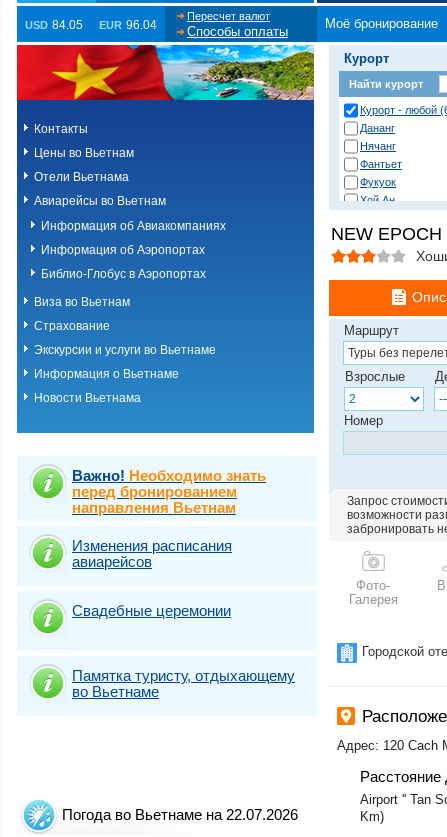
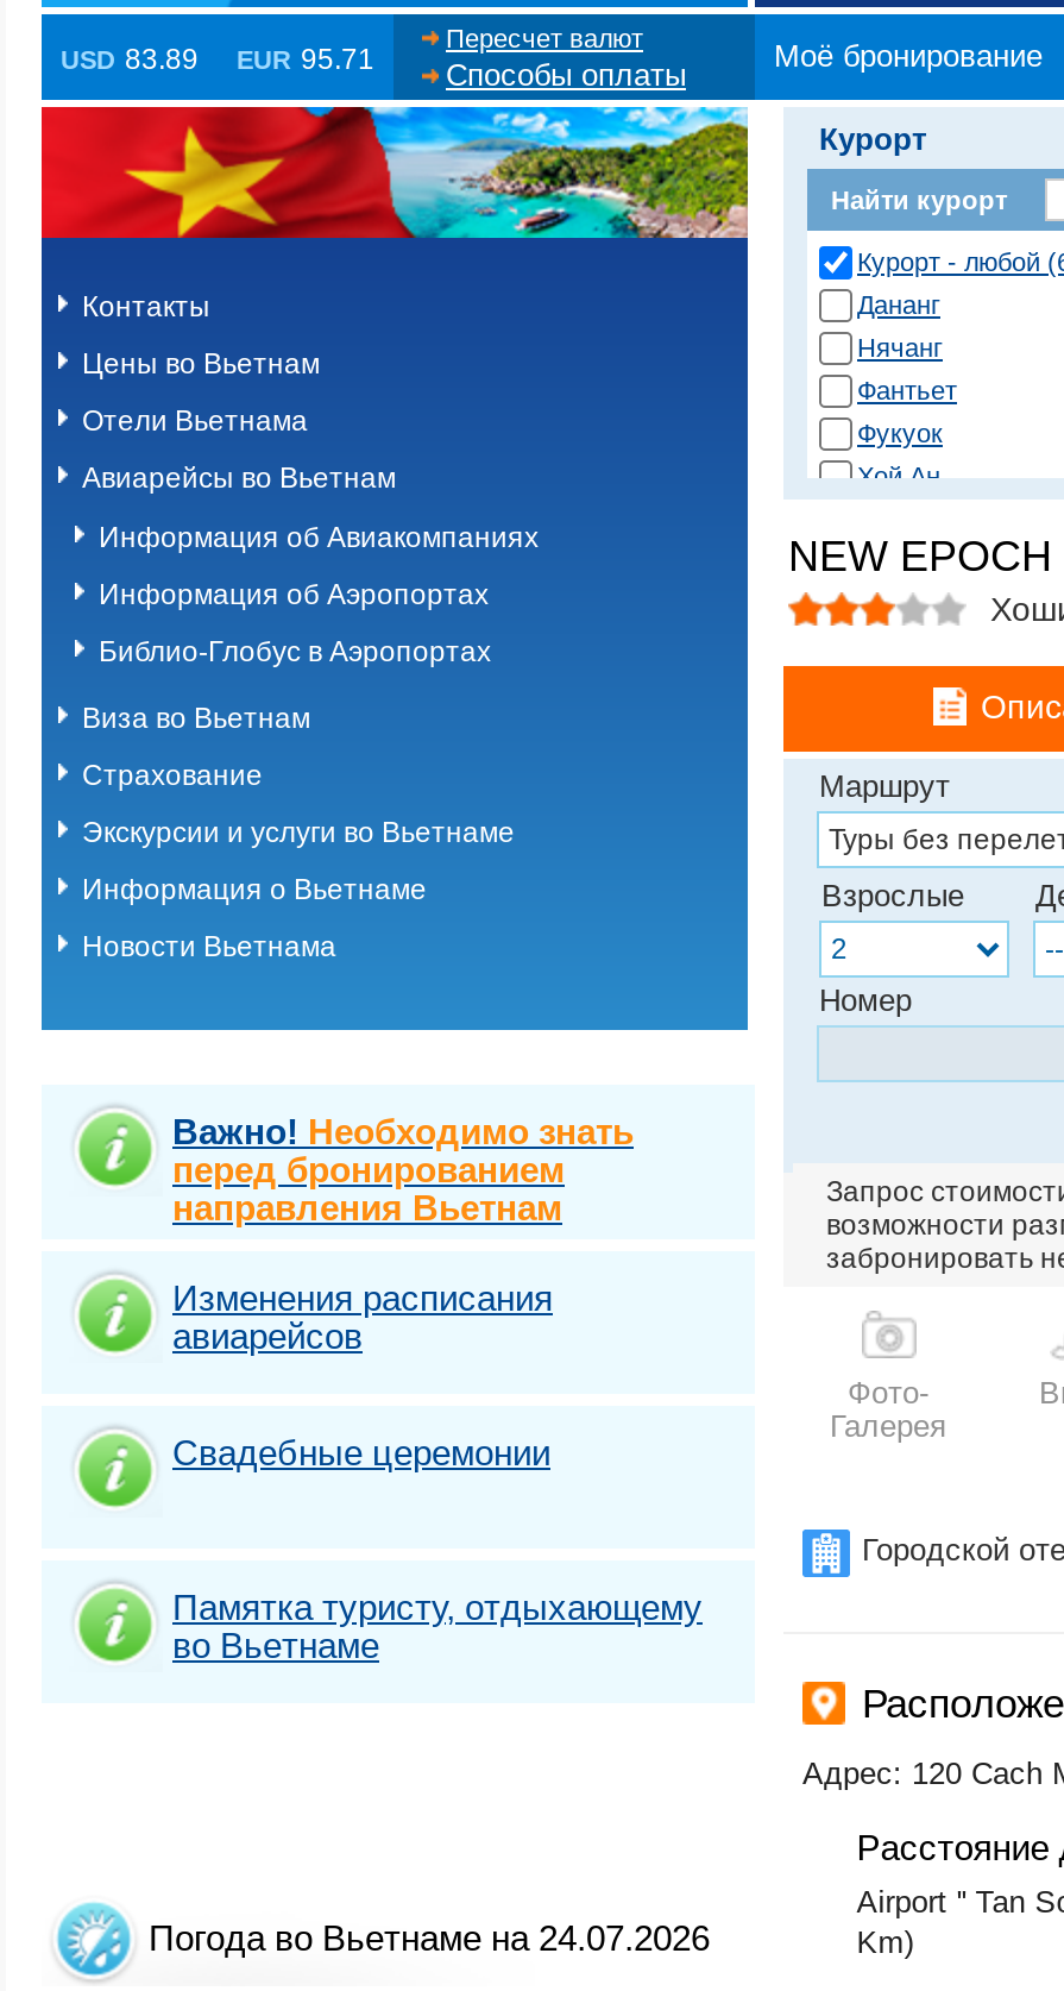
- USD 84.05
+ USD 83.89

- EUR 96.04
+ EUR 95.71

- Погода во Вьетнаме на 22.07.2026
+ Погода во Вьетнаме на 24.07.2026
